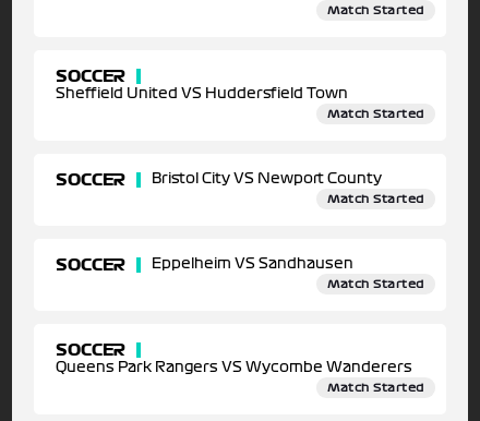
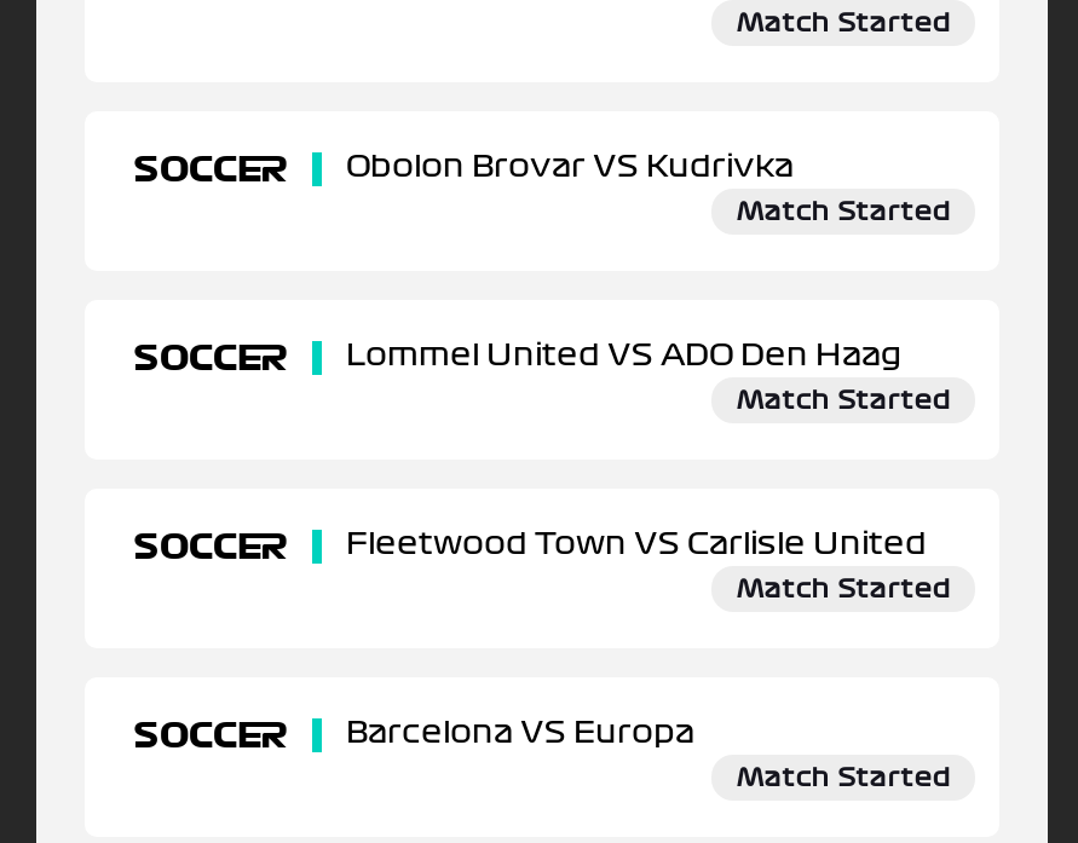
- Sheffield United VS Huddersfield Town
+ Obolon Brovar VS Kudrivka

- Bristol City VS Newport County
+ Lommel United VS ADO Den Haag

- Eppelheim VS Sandhausen
+ Fleetwood Town VS Carlisle United

- Queens Park Rangers VS Wycombe Wanderers
+ Barcelona VS Europa
